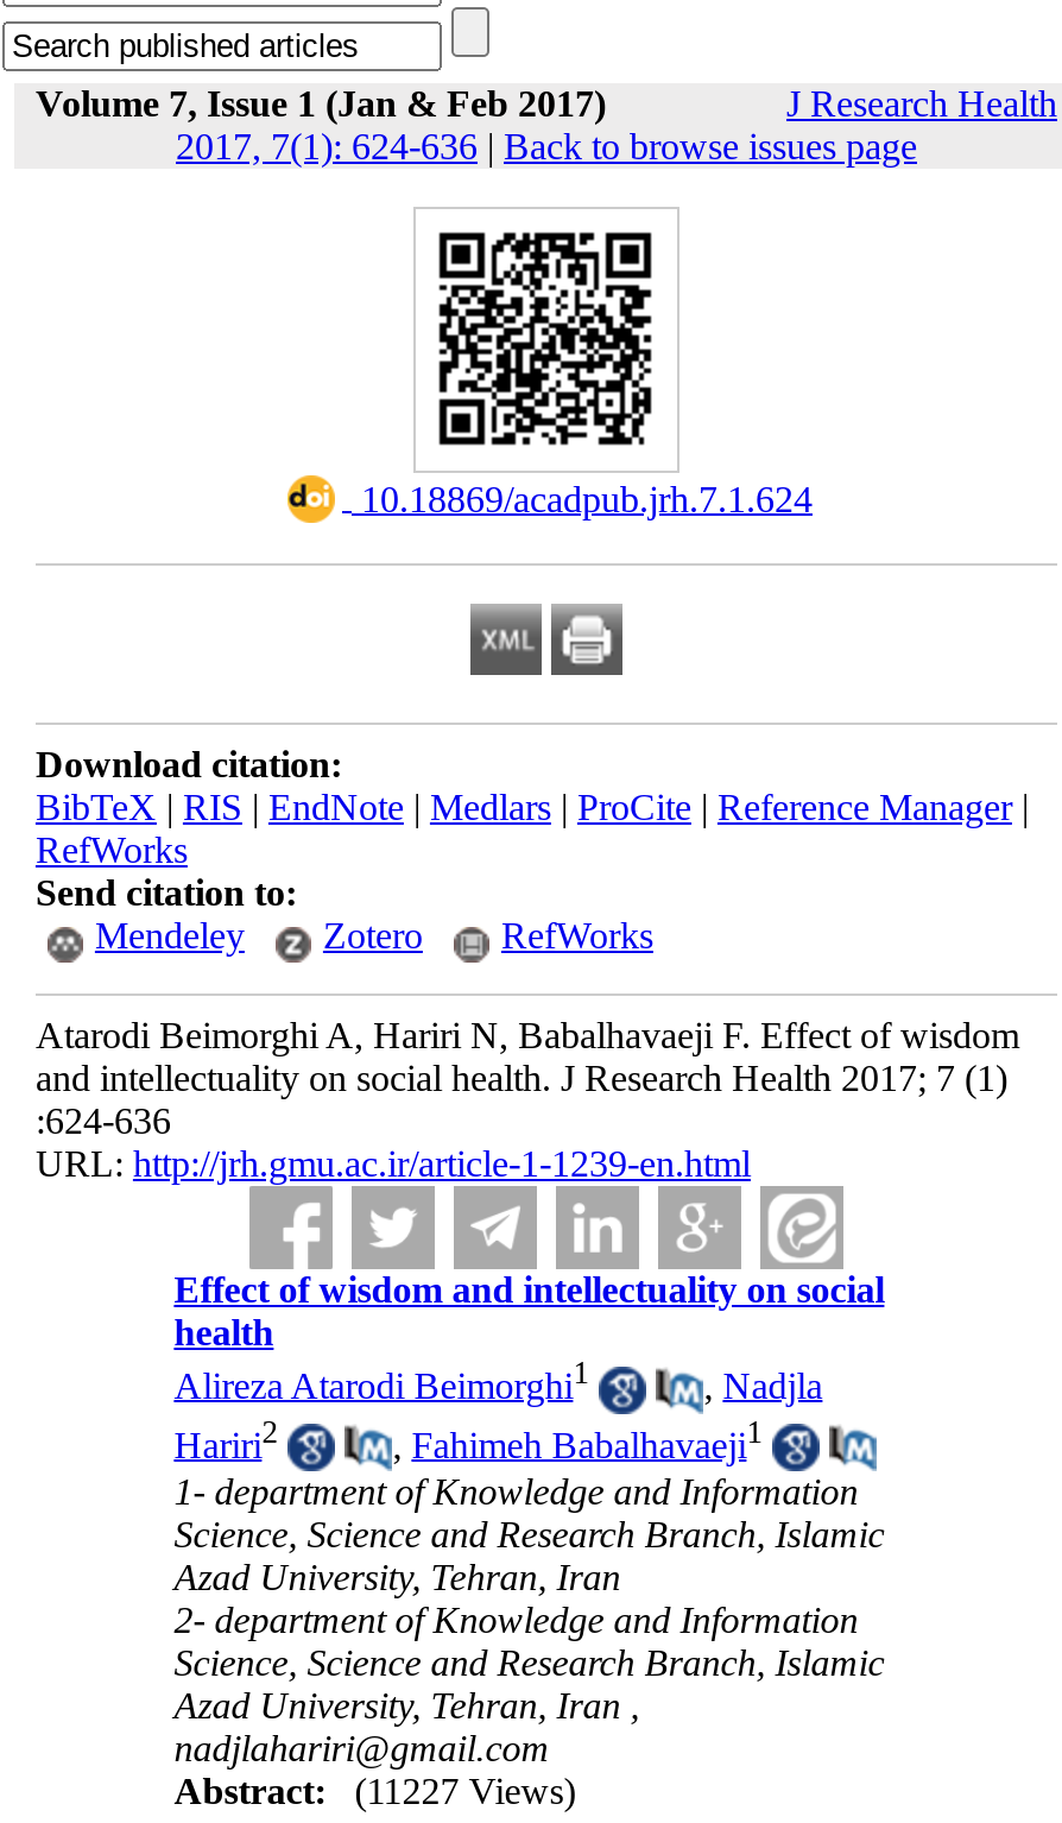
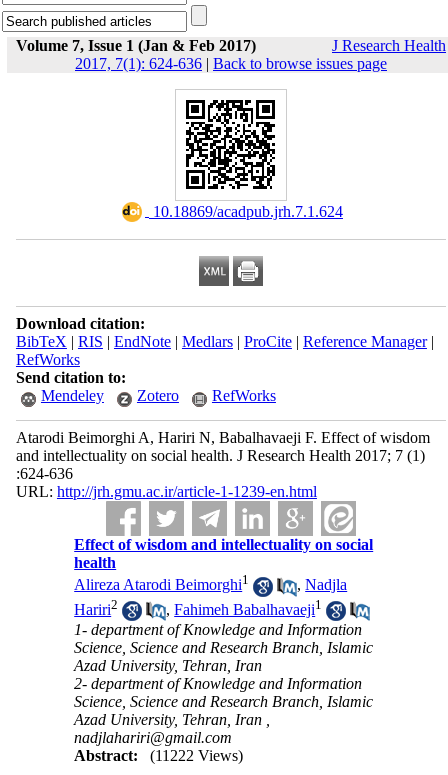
- Abstract: (11227 Views)
+ Abstract: (11222 Views)
